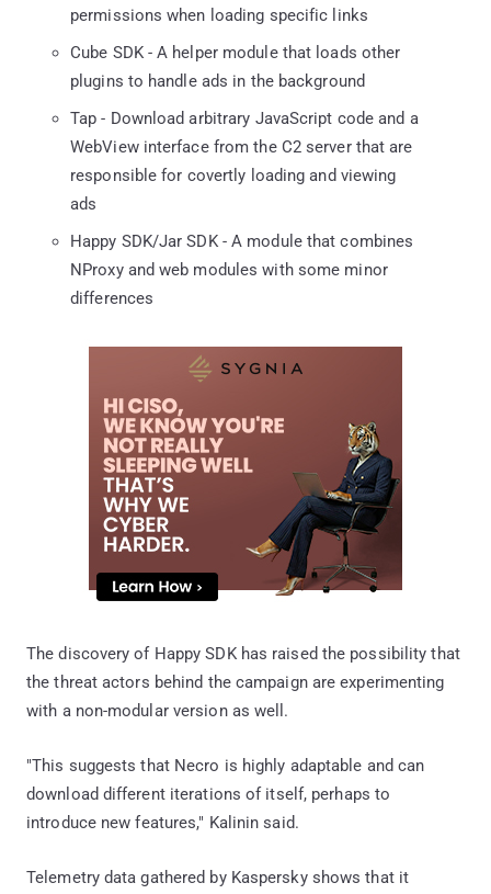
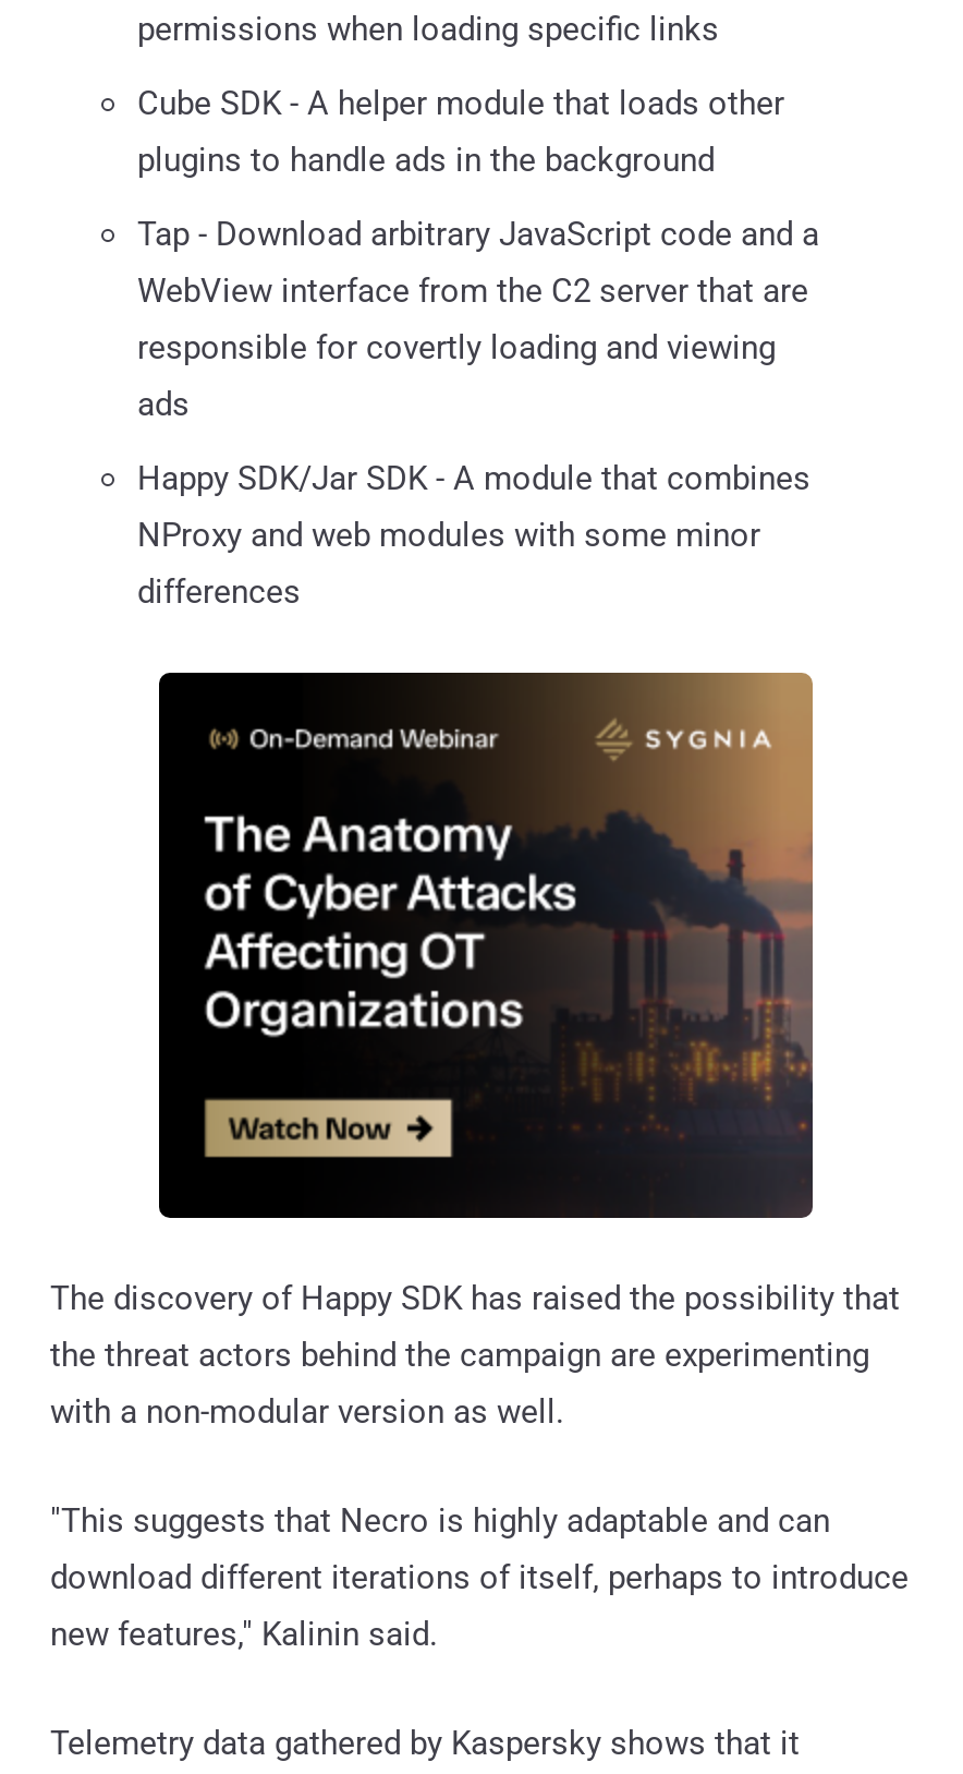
- [image]
+ [image]
